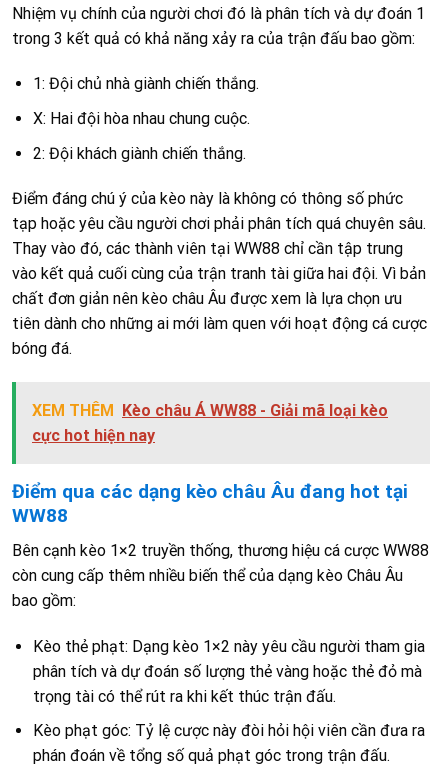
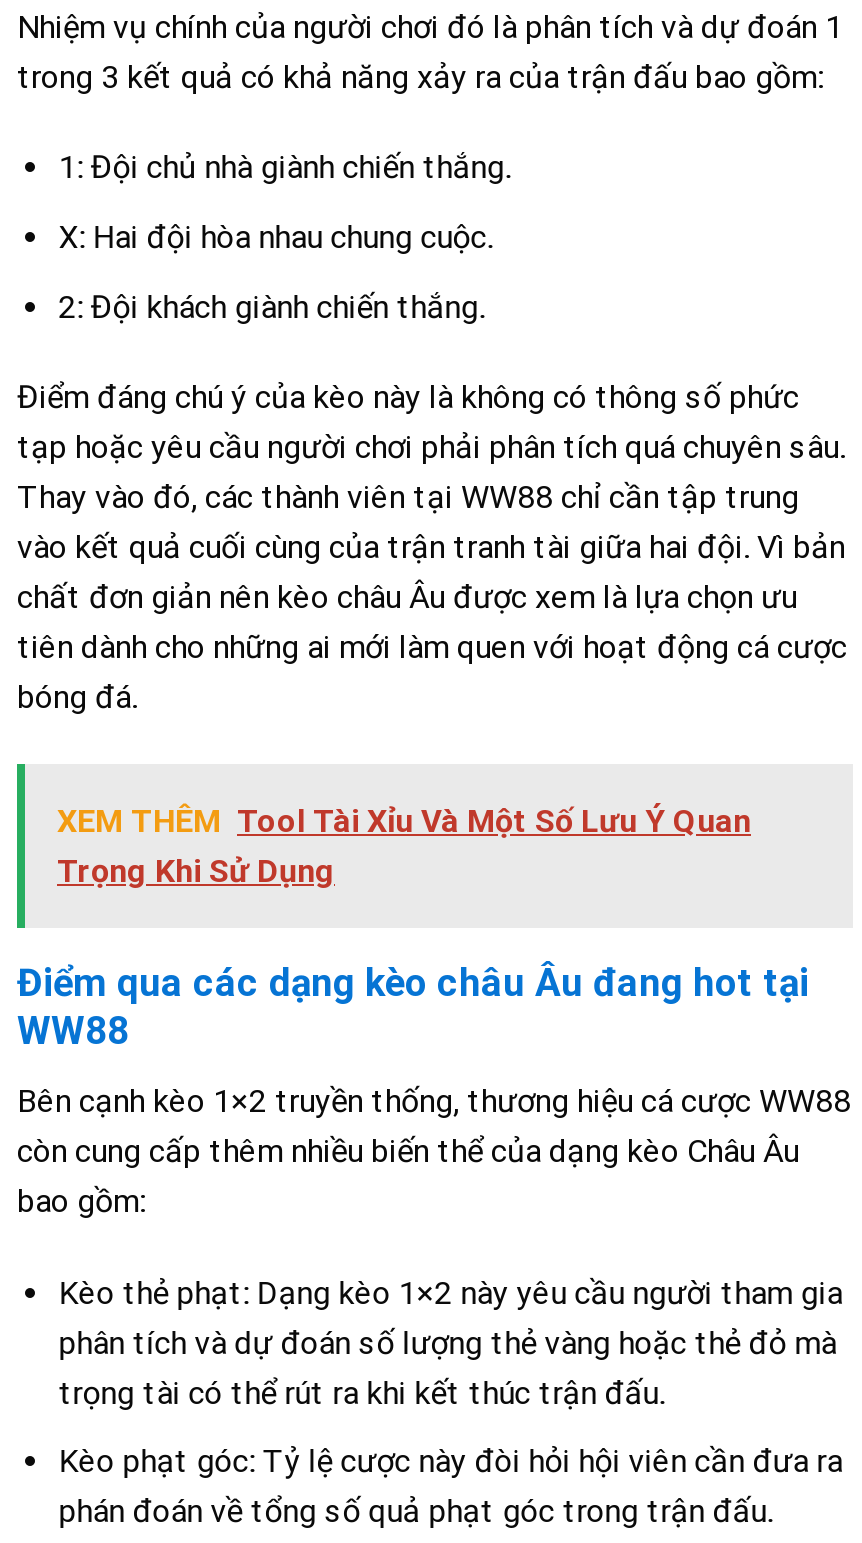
- XEM THÊM Kèo châu Á WW88 - Giải mã loại kèo
- cực hot hiện nay
+ XEM THÊM Tool Tài Xỉu Và Một Số Lưu Ý Quan
+ Trọng Khi Sử Dụng
